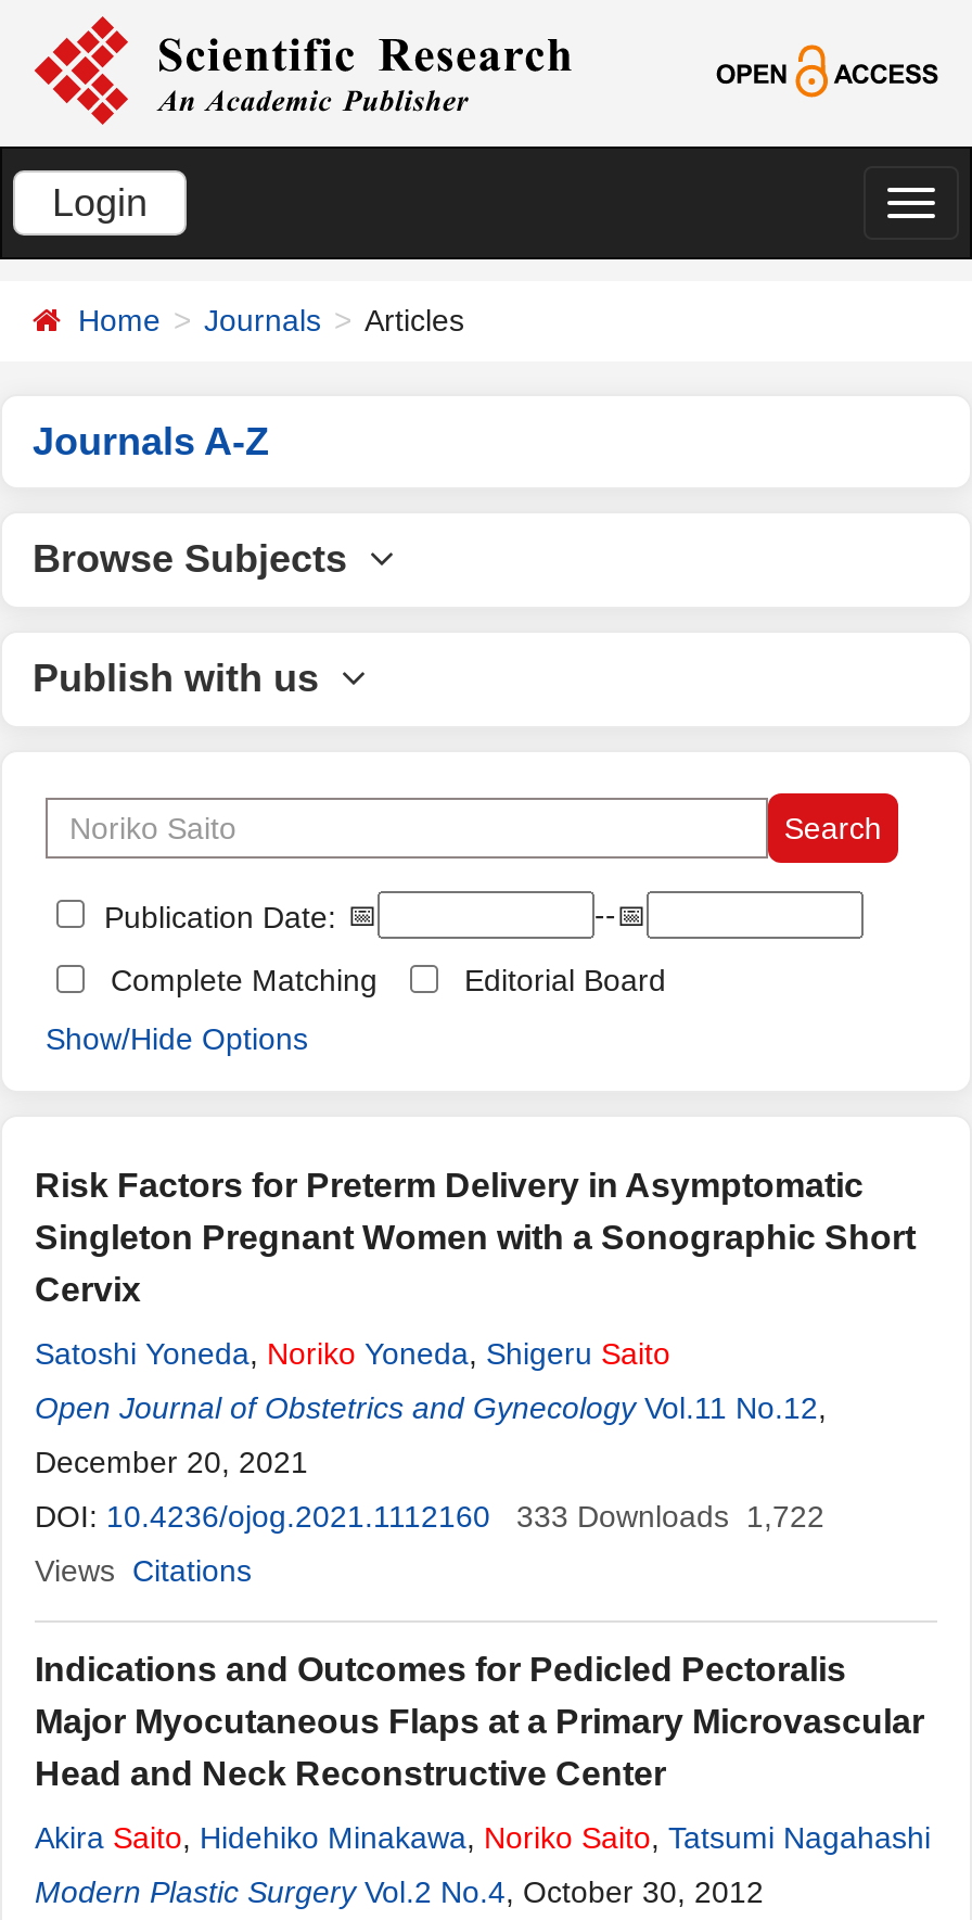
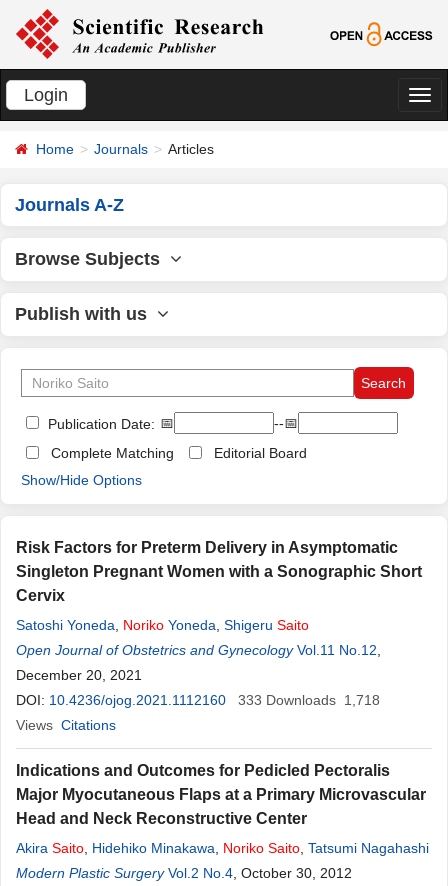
- DOI: 10.4236/ojog.2021.1112160 333 Downloads 1,722
+ DOI: 10.4236/ojog.2021.1112160 333 Downloads 1,718
